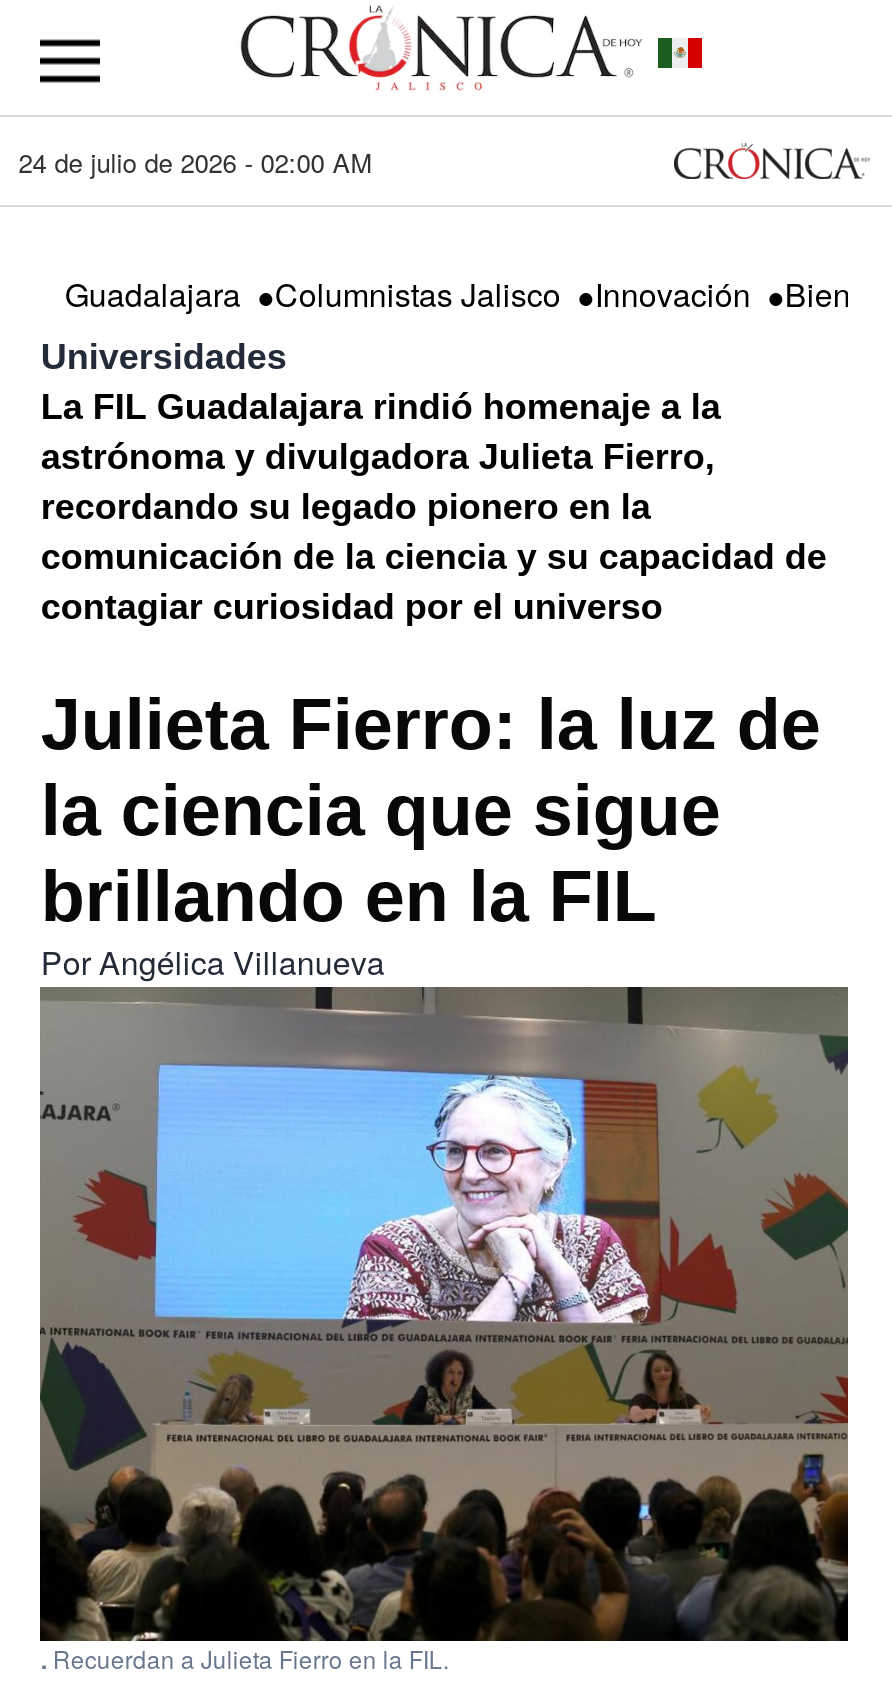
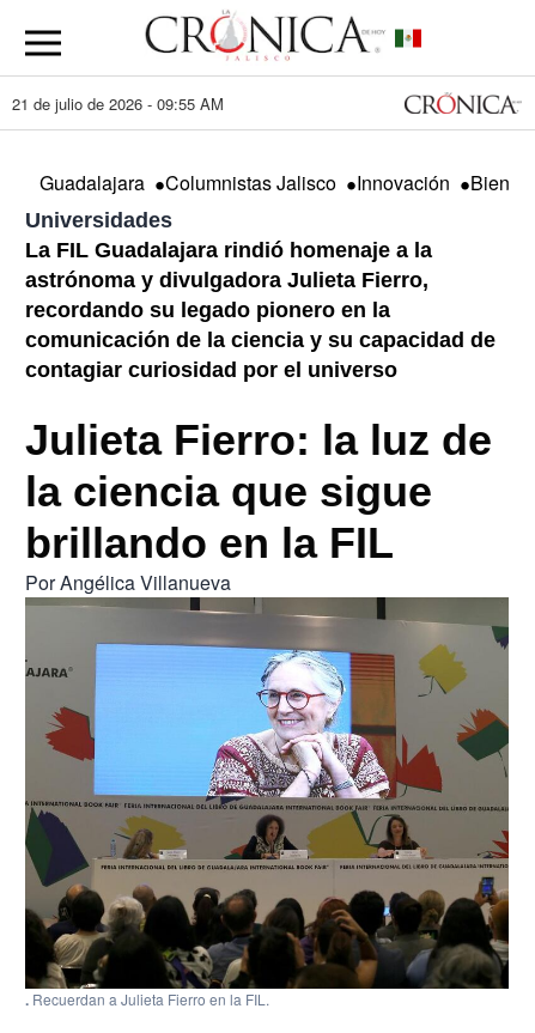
- 24 de julio de 2026 - 02:00 AM
+ 21 de julio de 2026 - 09:55 AM
